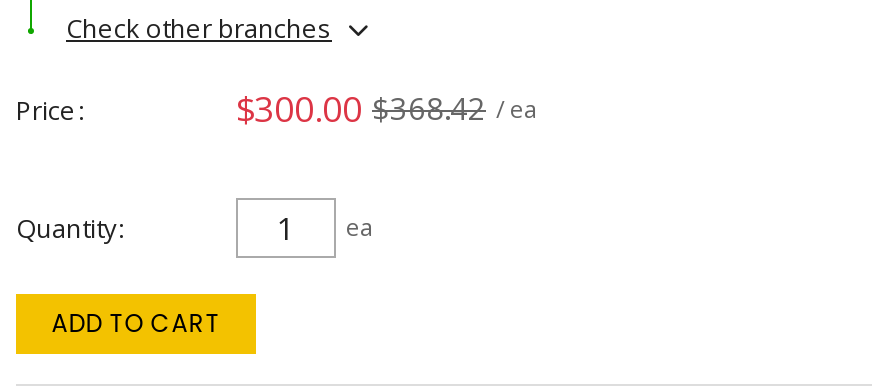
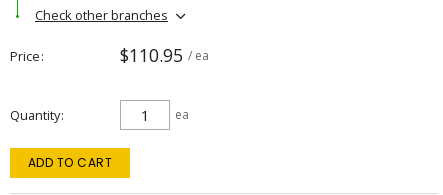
- $300.00 $368.42 / ea
+ $110.95 / ea
